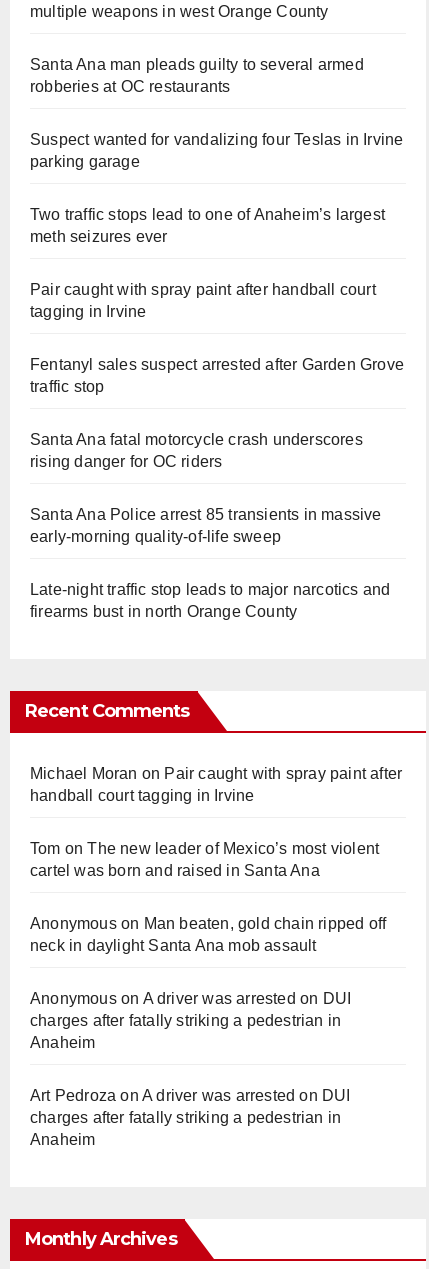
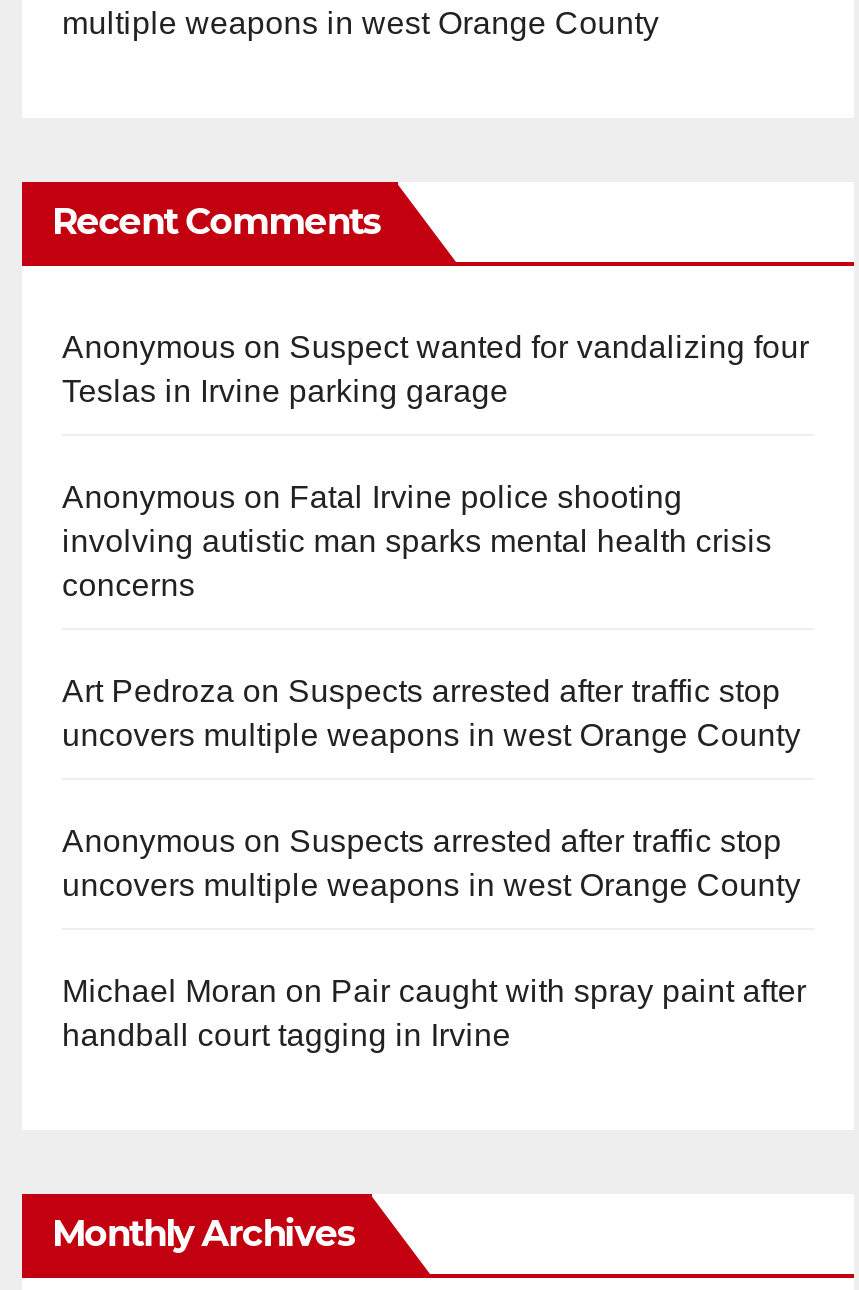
- Santa Ana man pleads guilty to several armed
- robberies at OC restaurants
- Suspect wanted for vandalizing four Teslas in Irvine
- parking garage
- Two traffic stops lead to one of Anaheim’s largest
- meth seizures ever
- Pair caught with spray paint after handball court
- tagging in Irvine
- Fentanyl sales suspect arrested after Garden Grove
- traffic stop
- Santa Ana fatal motorcycle crash underscores
- rising danger for OC riders
- Santa Ana Police arrest 85 transients in massive
- early-morning quality-of-life sweep
- Late‑night traffic stop leads to major narcotics and
- firearms bust in north Orange County

+ Anonymous on Suspect wanted for vandalizing four
+ Teslas in Irvine parking garage
+ Anonymous on Fatal Irvine police shooting
+ involving autistic man sparks mental health crisis
+ concerns
+ Art Pedroza on Suspects arrested after traffic stop
+ uncovers multiple weapons in west Orange County
+ Anonymous on Suspects arrested after traffic stop
+ uncovers multiple weapons in west Orange County

- Tom on The new leader of Mexico’s most violent
- cartel was born and raised in Santa Ana
- Anonymous on Man beaten, gold chain ripped off
- neck in daylight Santa Ana mob assault
- Anonymous on A driver was arrested on DUI
- charges after fatally striking a pedestrian in
- Anaheim
- Art Pedroza on A driver was arrested on DUI
- charges after fatally striking a pedestrian in
- Anaheim
